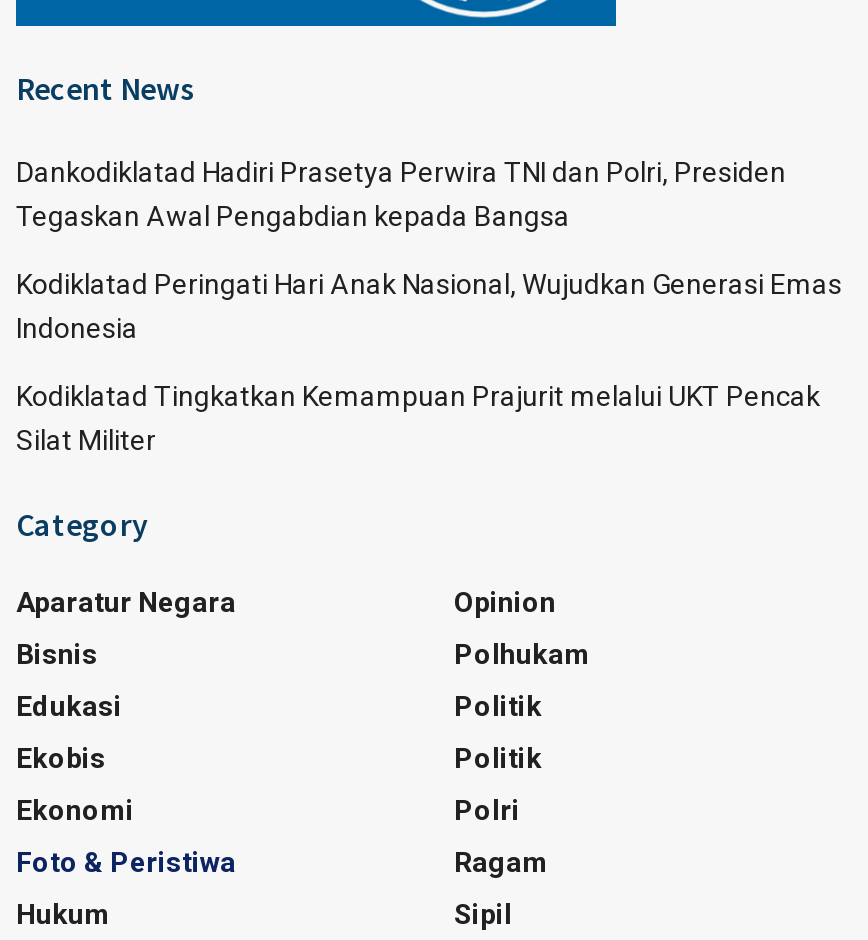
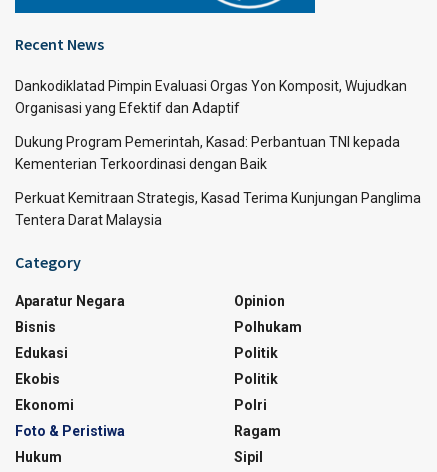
- Dankodiklatad Hadiri Prasetya Perwira TNI dan Polri, Presiden
- Tegaskan Awal Pengabdian kepada Bangsa
+ Dankodiklatad Pimpin Evaluasi Orgas Yon Komposit, Wujudkan
+ Organisasi yang Efektif dan Adaptif

- Kodiklatad Peringati Hari Anak Nasional, Wujudkan Generasi Emas
- Indonesia
+ Dukung Program Pemerintah, Kasad: Perbantuan TNI kepada
+ Kementerian Terkoordinasi dengan Baik

- Kodiklatad Tingkatkan Kemampuan Prajurit melalui UKT Pencak
- Silat Militer
+ Perkuat Kemitraan Strategis, Kasad Terima Kunjungan Panglima
+ Tentera Darat Malaysia
